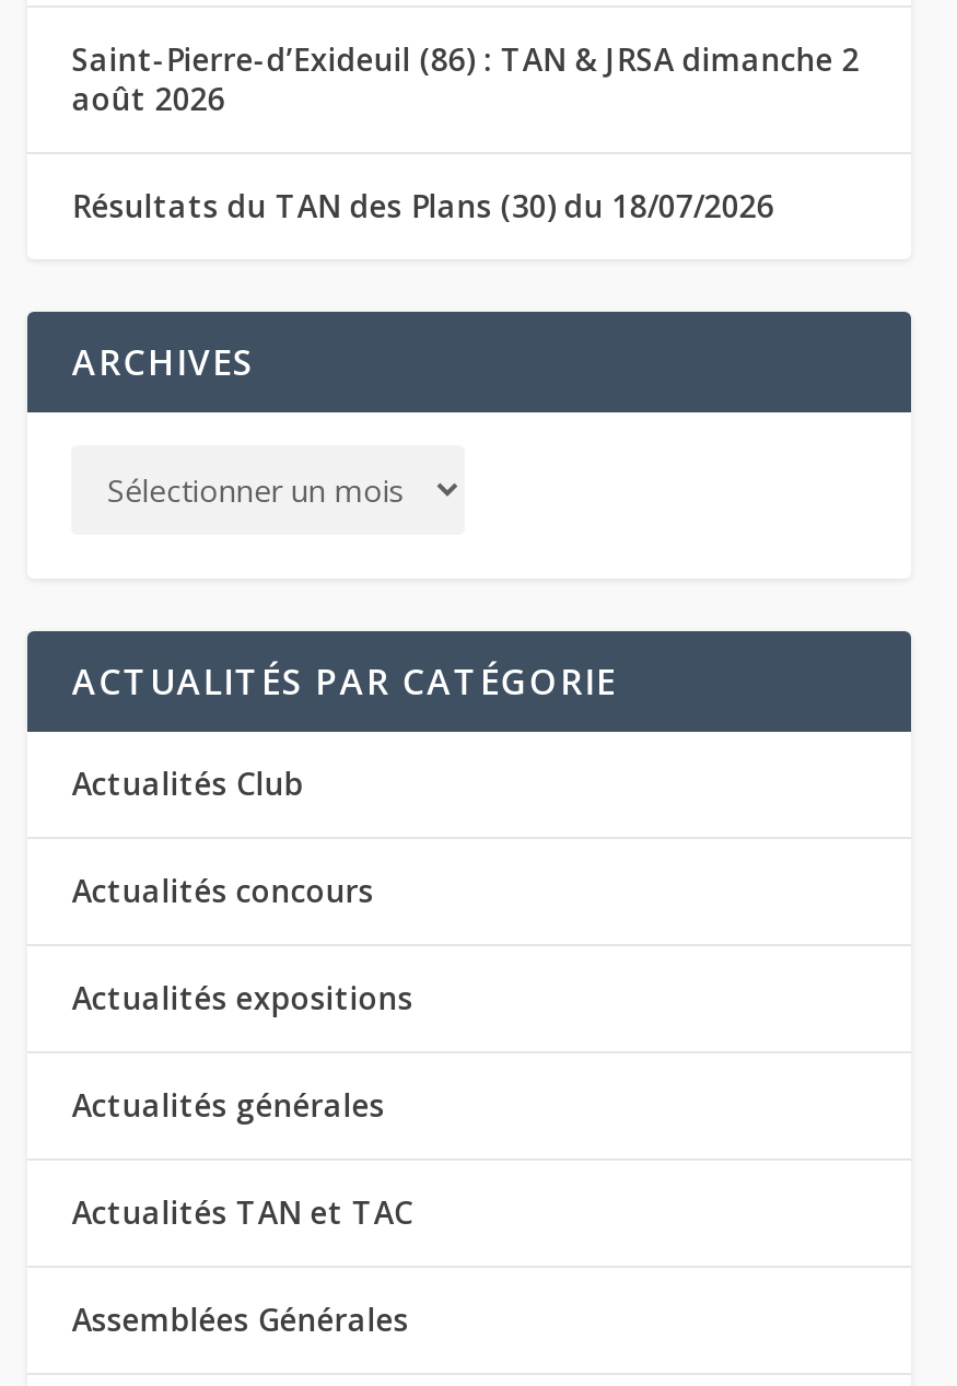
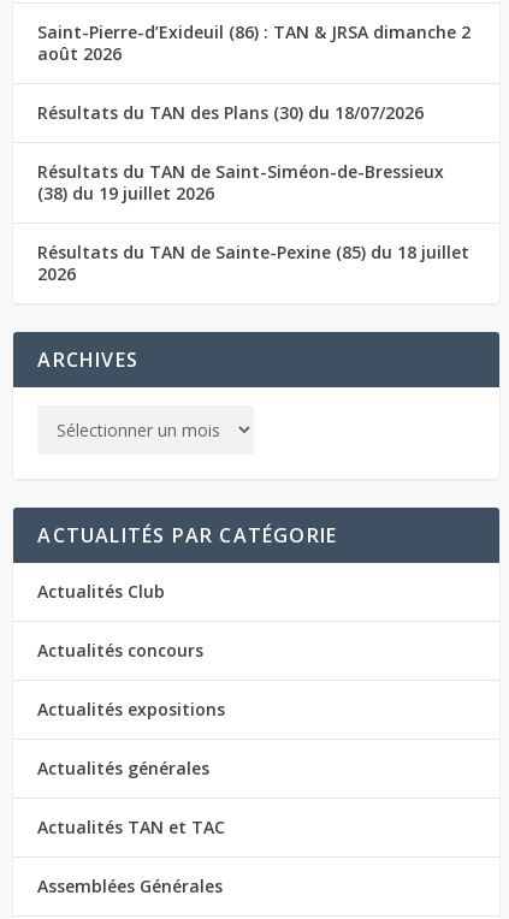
+ Résultats du TAN de Saint-Siméon-de-Bressieux
+ (38) du 19 juillet 2026
+ Résultats du TAN de Sainte-Pexine (85) du 18 juillet
+ 2026
